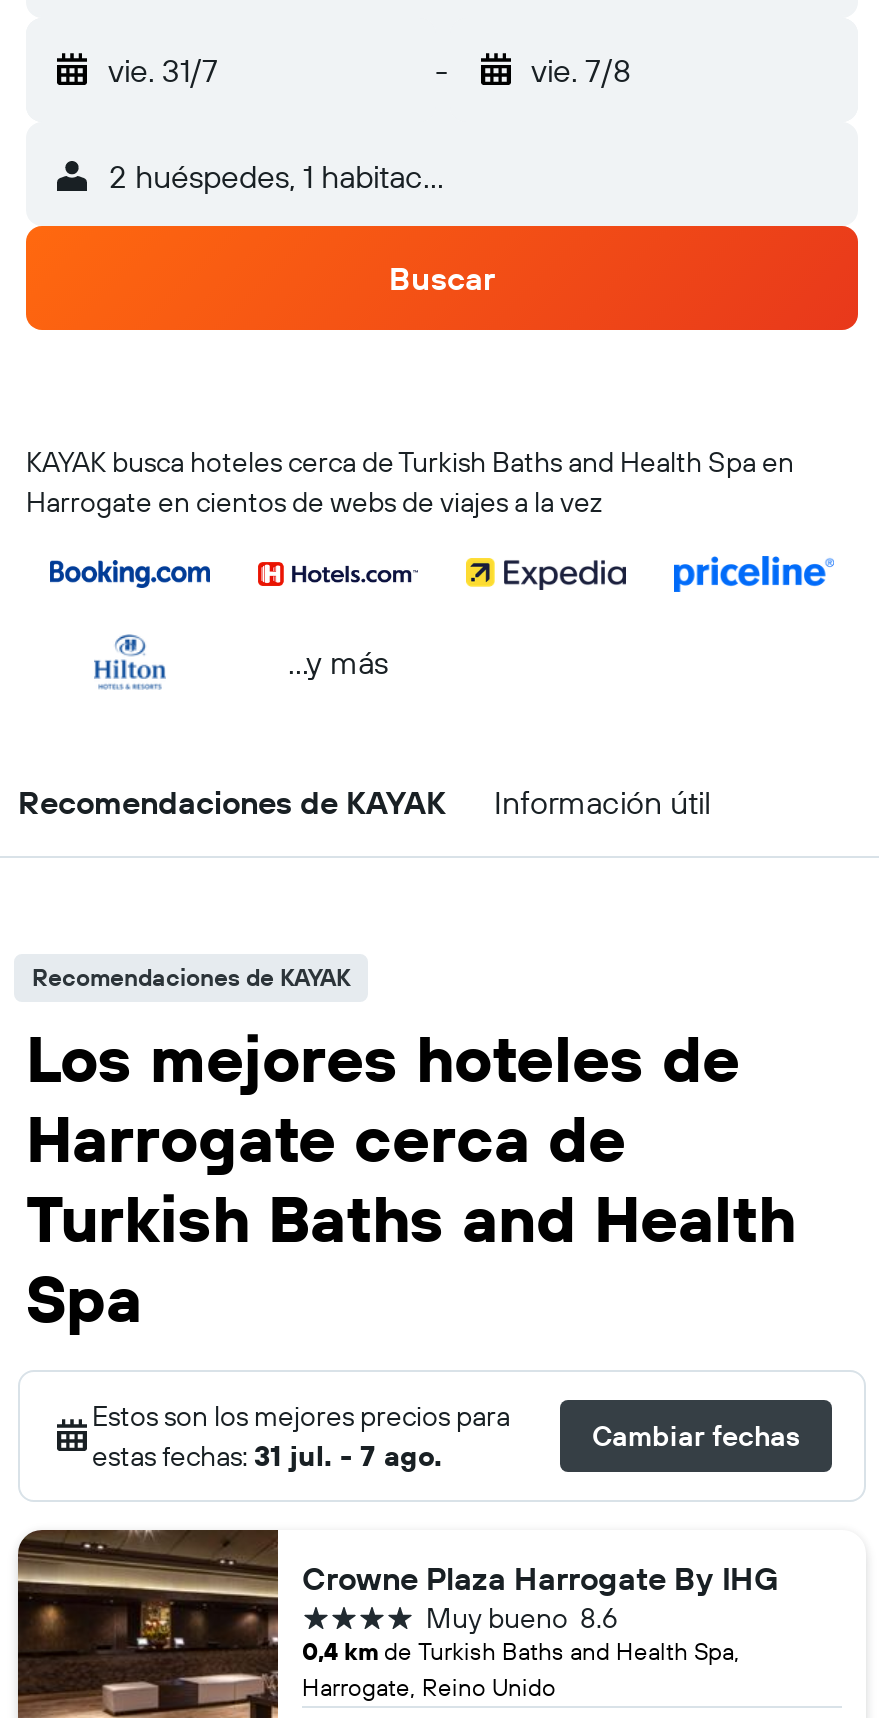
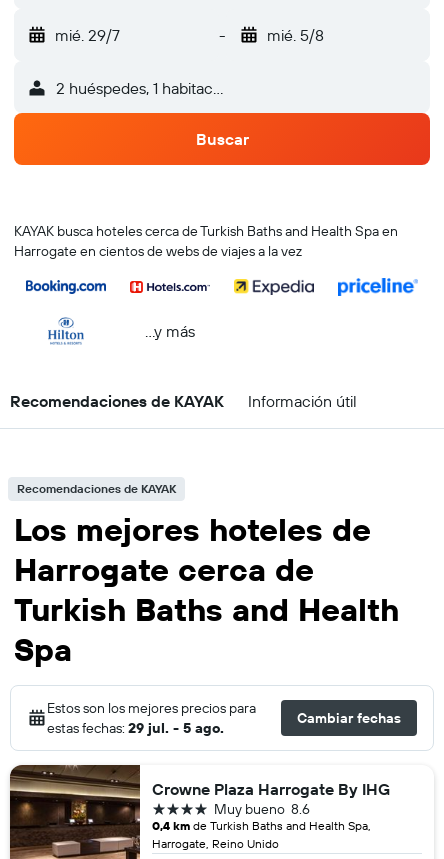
- vie. 31/7
+ mié. 29/7

- vie. 7/8
+ mié. 5/8

- estas fechas: 31 jul. - 7 ago.
+ estas fechas: 29 jul. - 5 ago.
